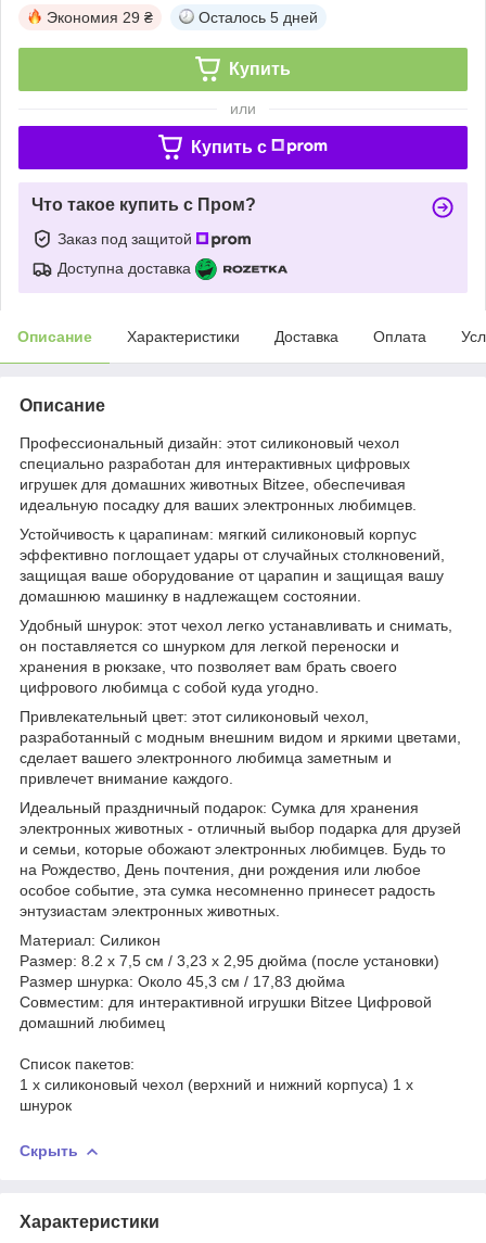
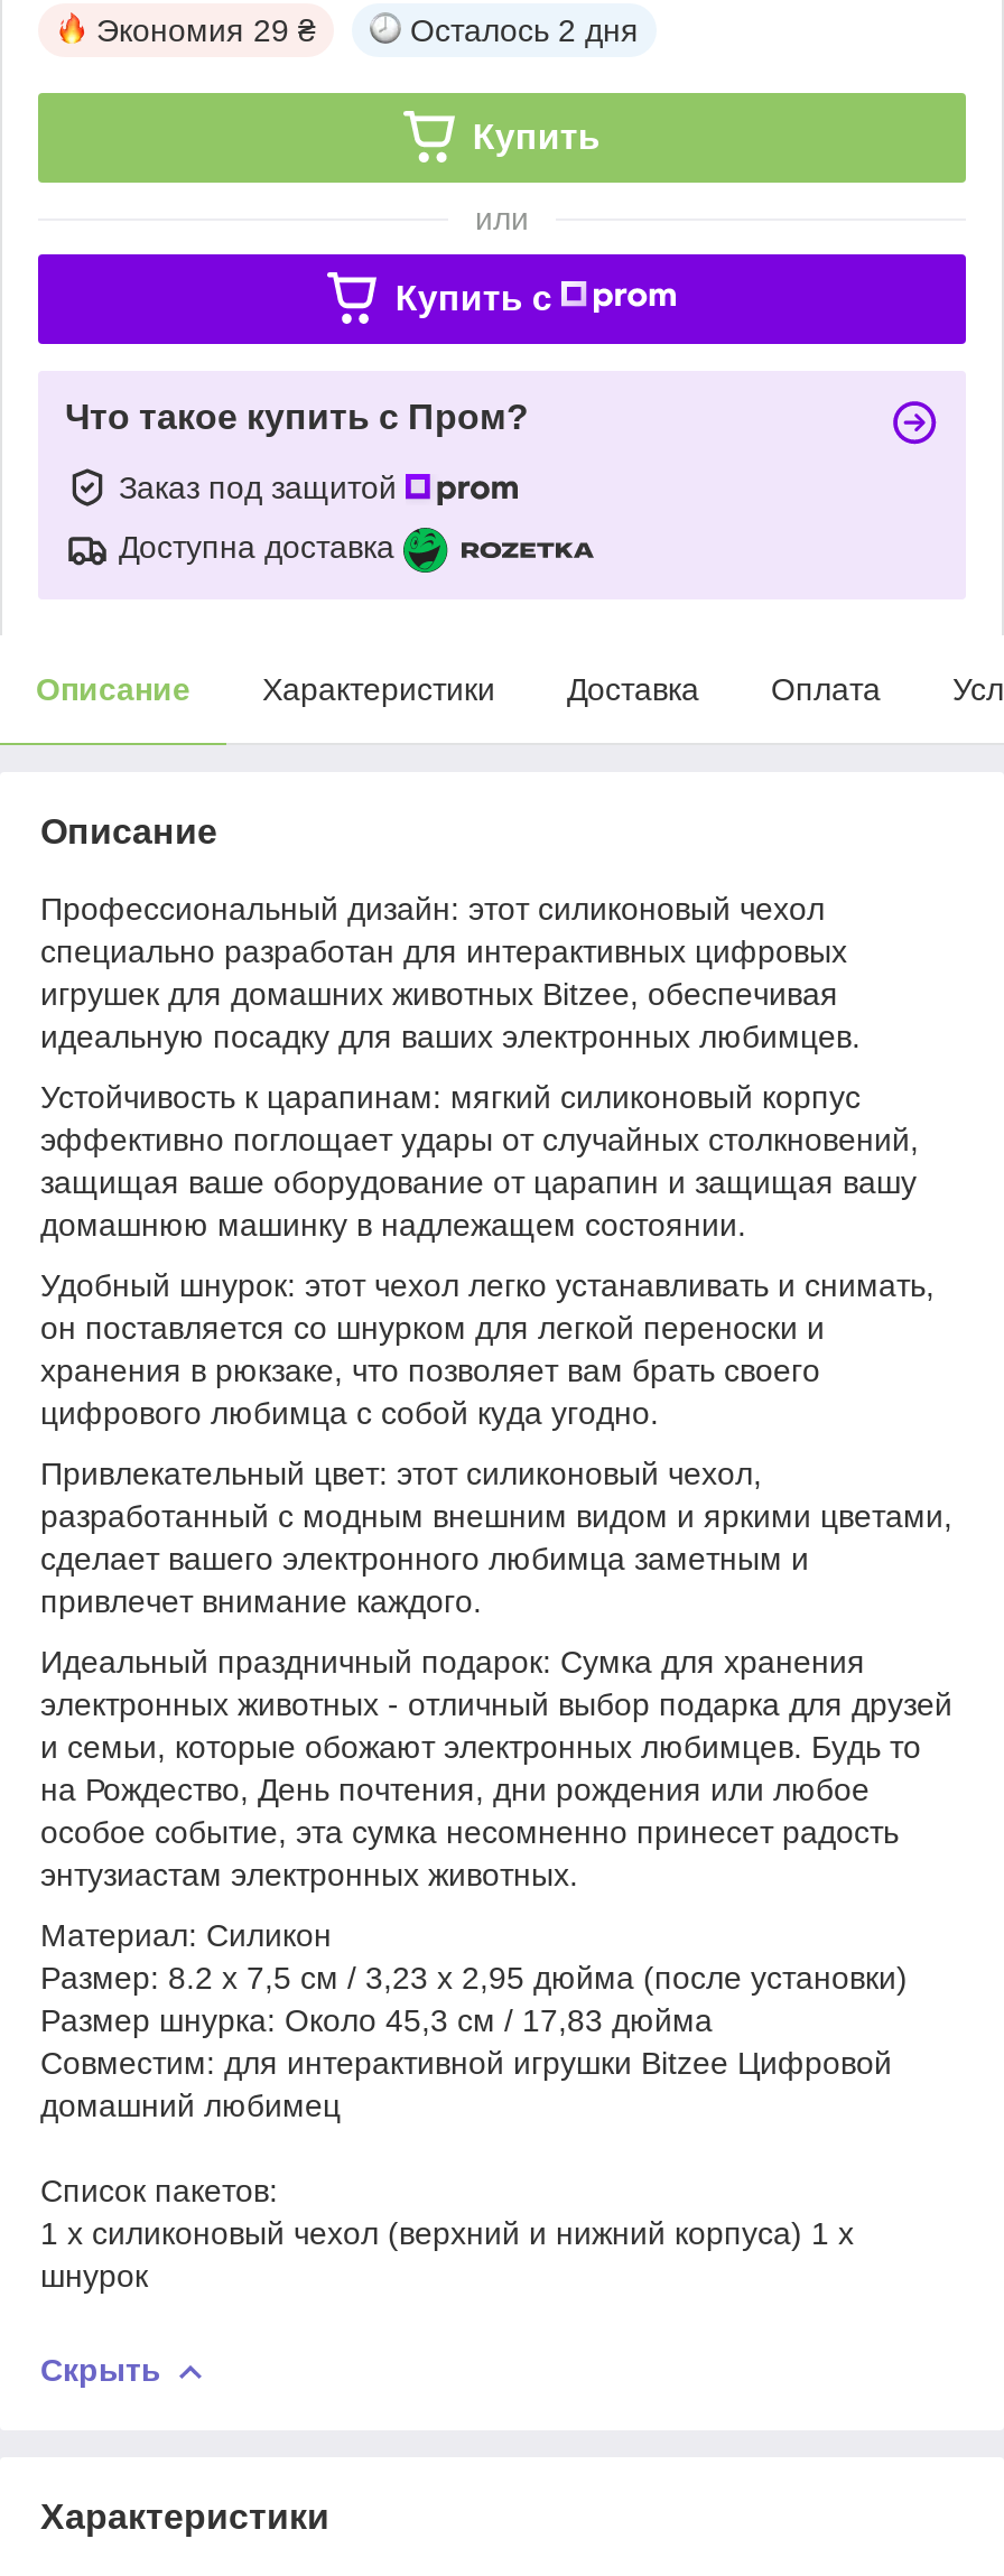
- Осталось 5 дней
+ Осталось 2 дня
